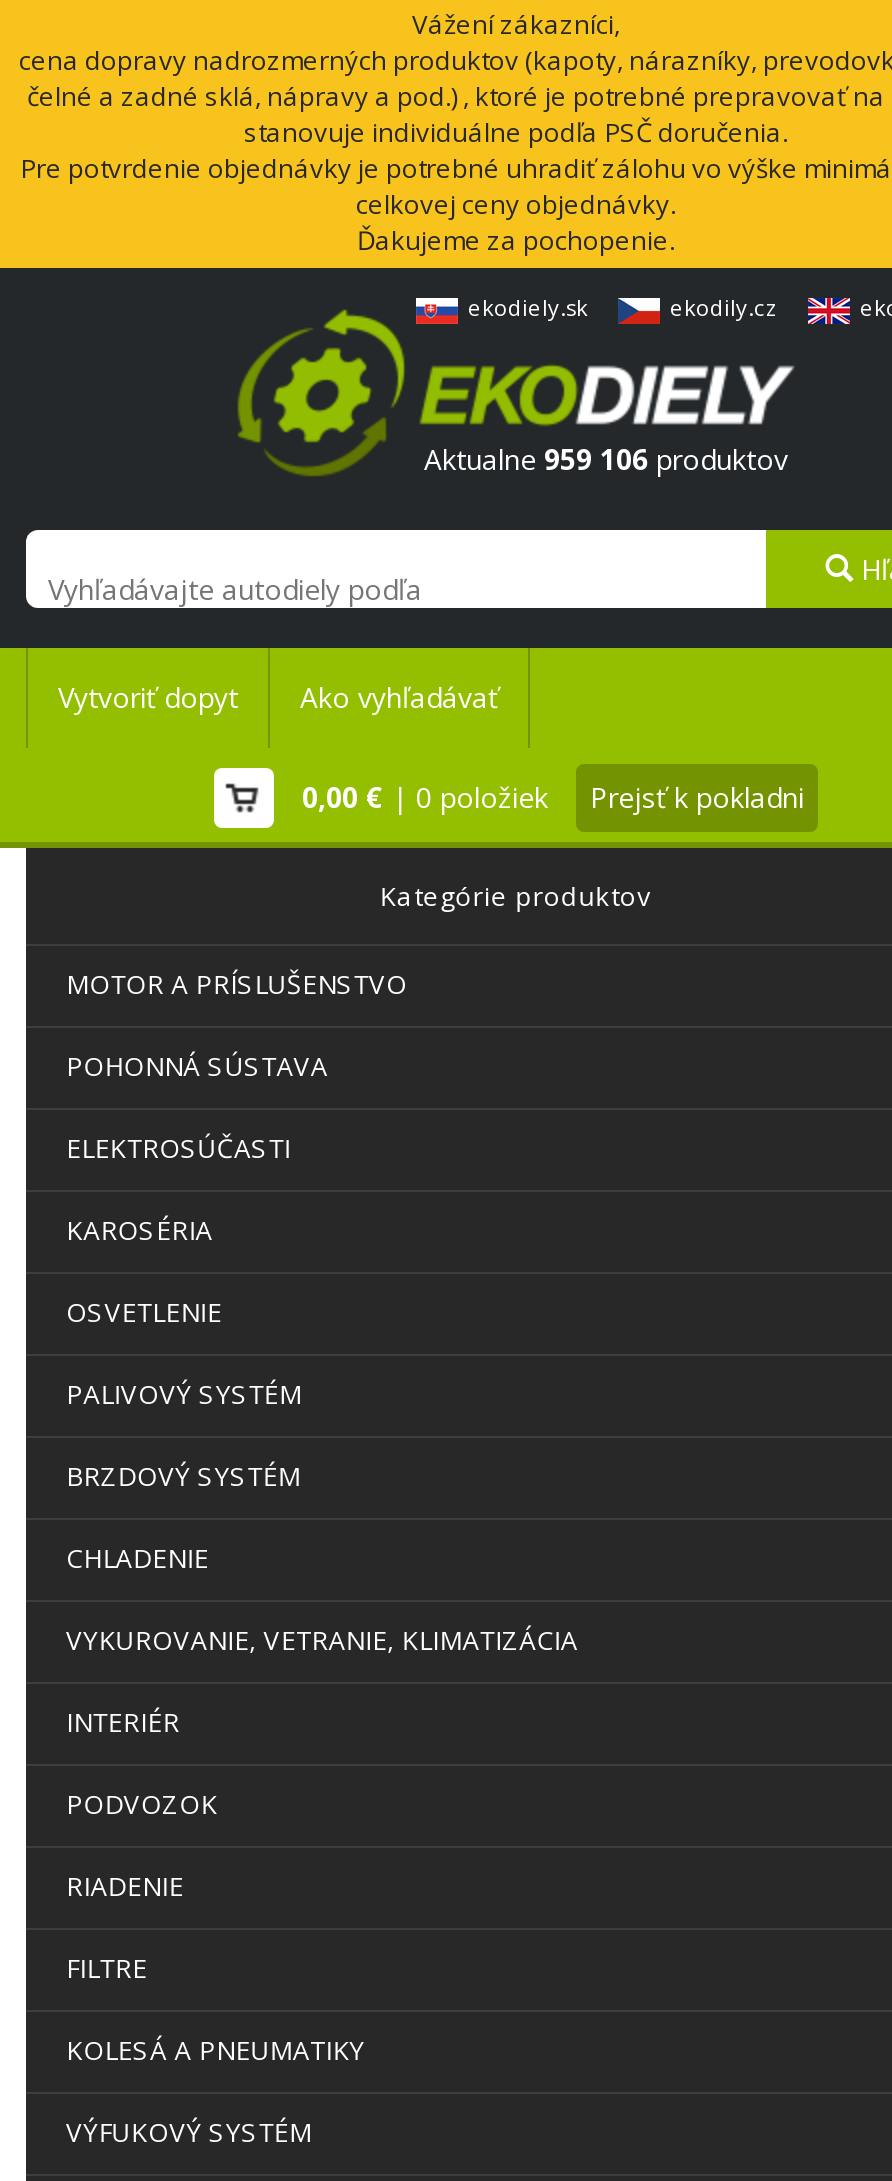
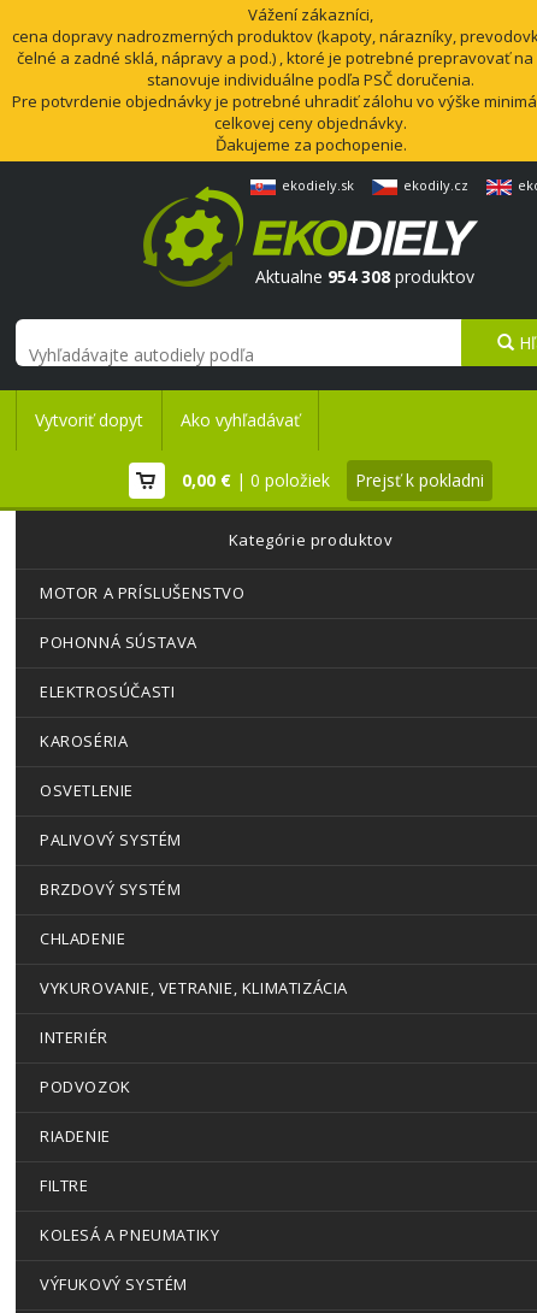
- Aktualne 959 106 produktov
+ Aktualne 954 308 produktov
